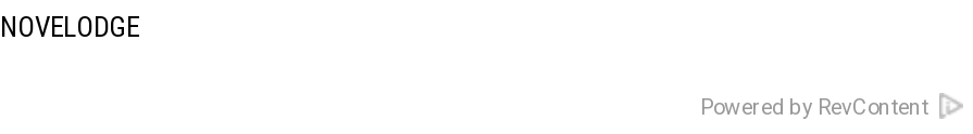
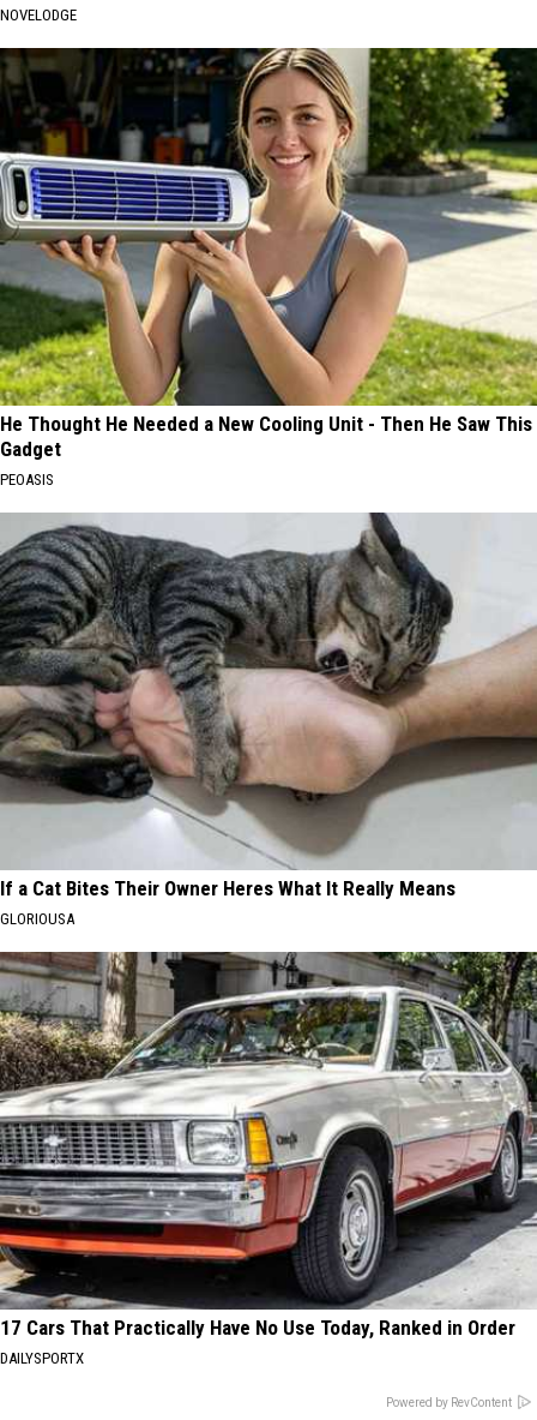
+ [image]
+ He Thought He Needed a New Cooling Unit - Then He Saw This
+ Gadget
+ PEOASIS

+ [image]
+ If a Cat Bites Their Owner Heres What It Really Means
+ GLORIOUSA

+ [image]
+ 17 Cars That Practically Have No Use Today, Ranked in Order
+ DAILYSPORTX
